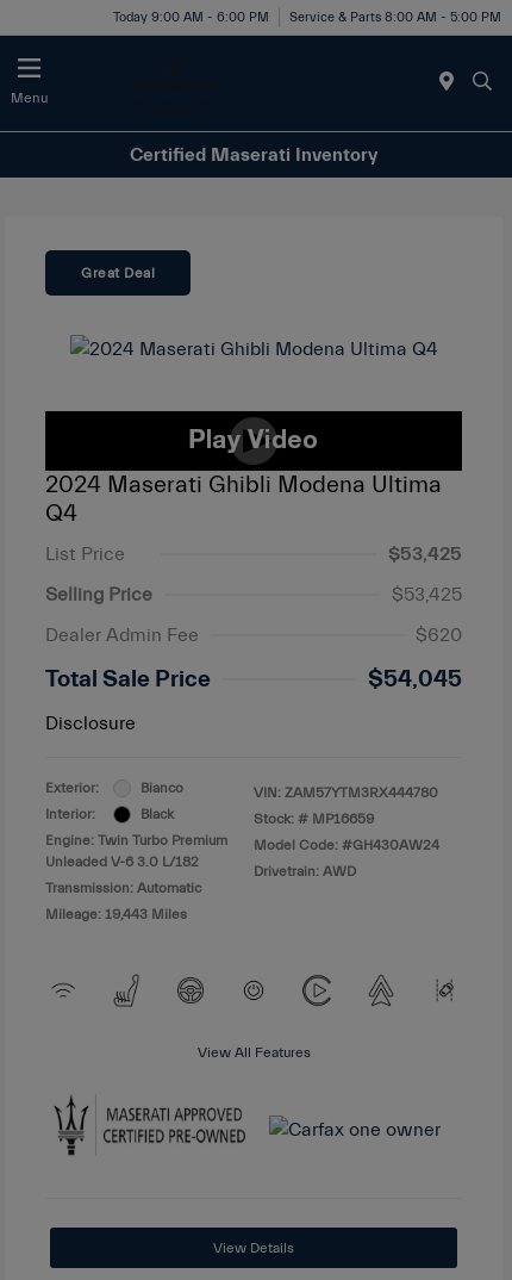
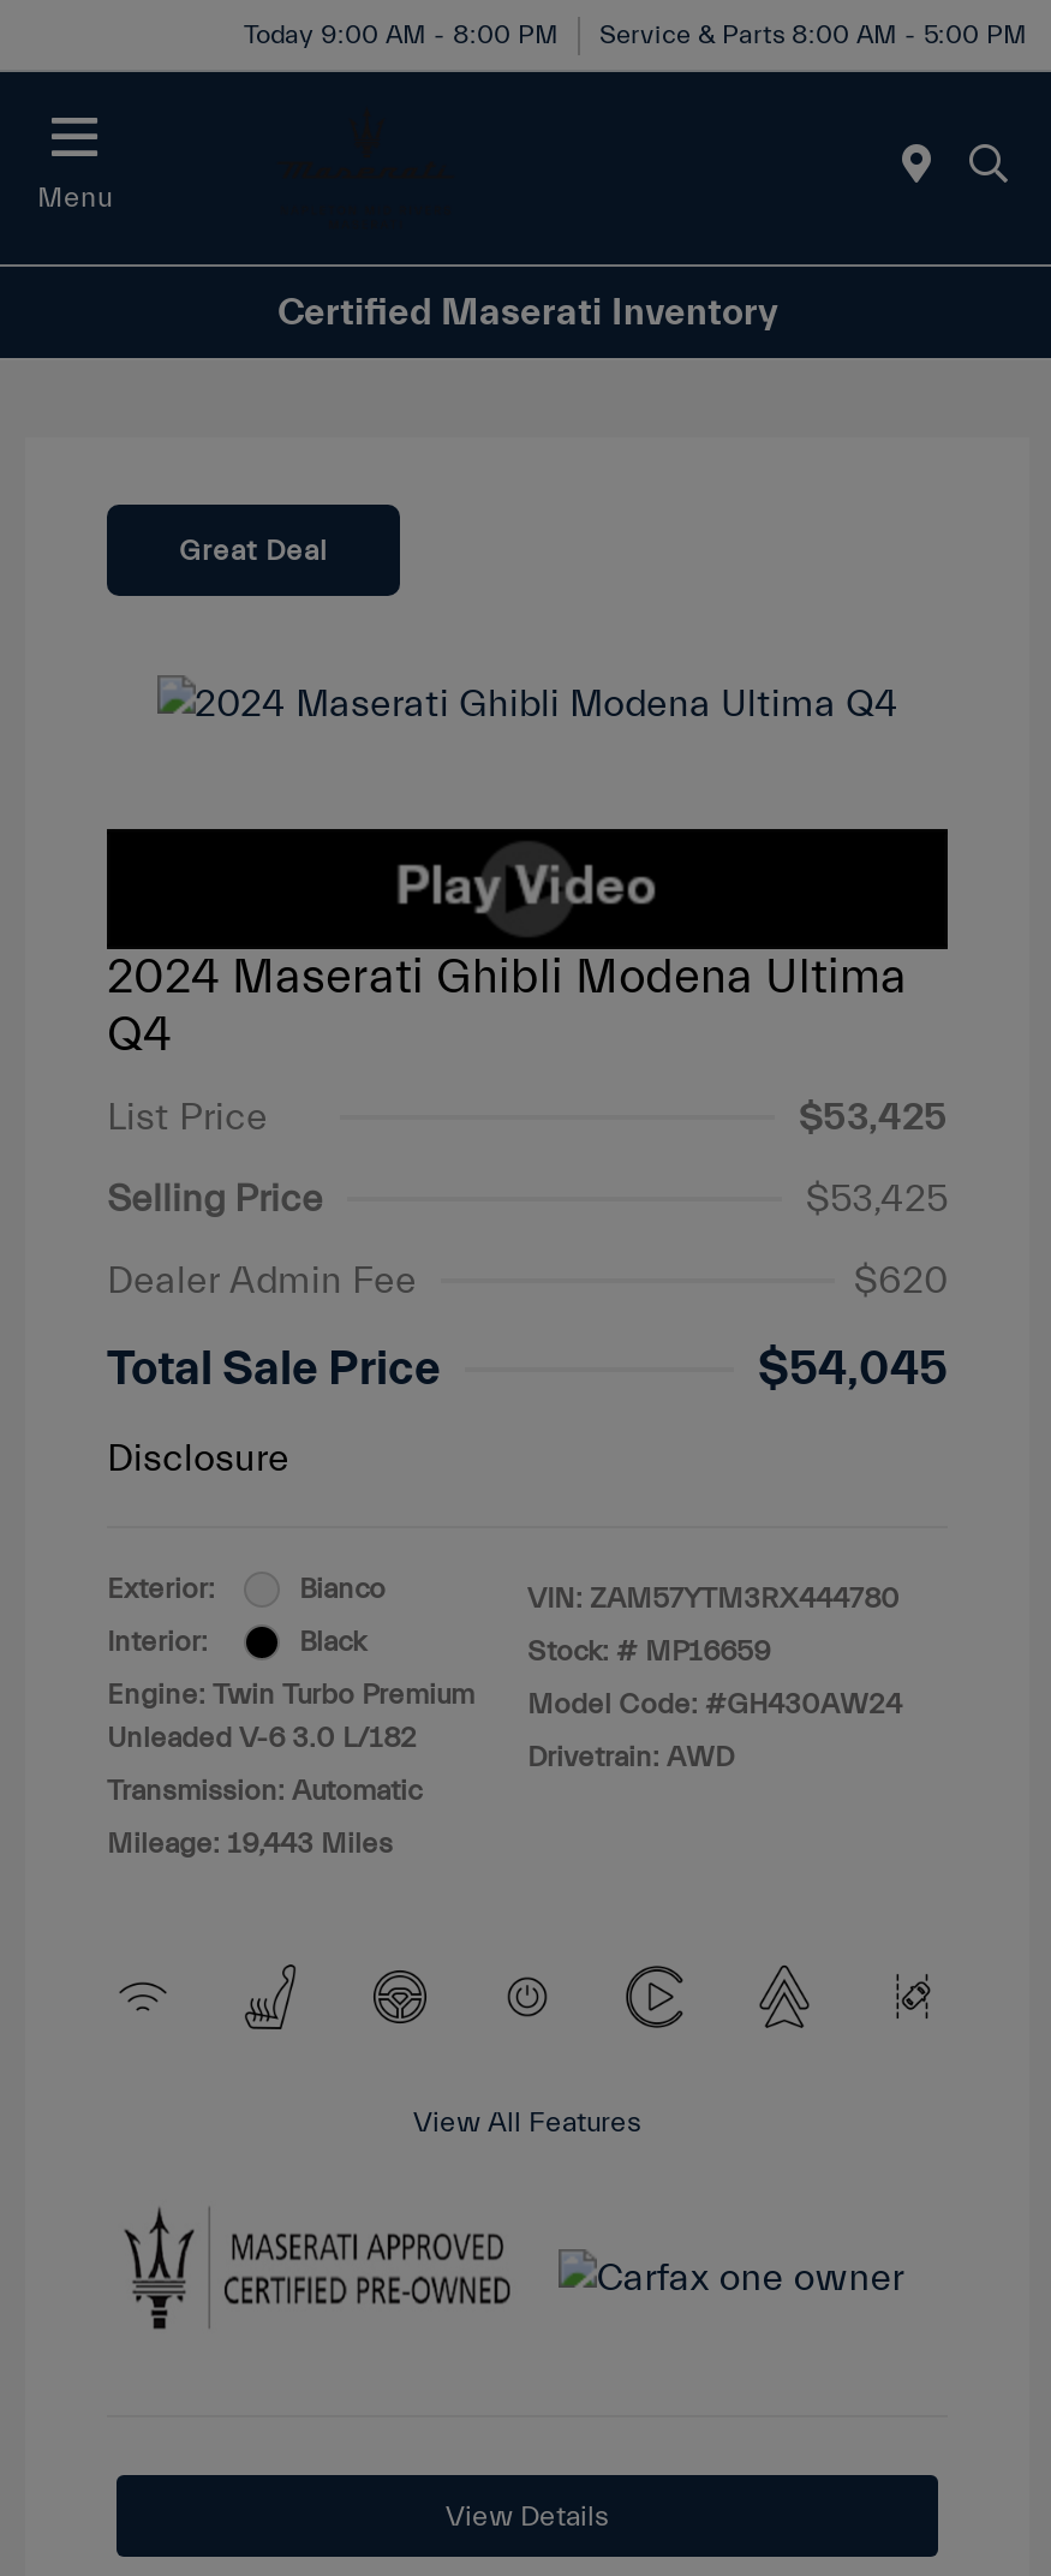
- Today 9:00 AM - 6:00 PM Service & Parts 8:00 AM - 5:00 PM
+ Today 9:00 AM - 8:00 PM Service & Parts 8:00 AM - 5:00 PM
